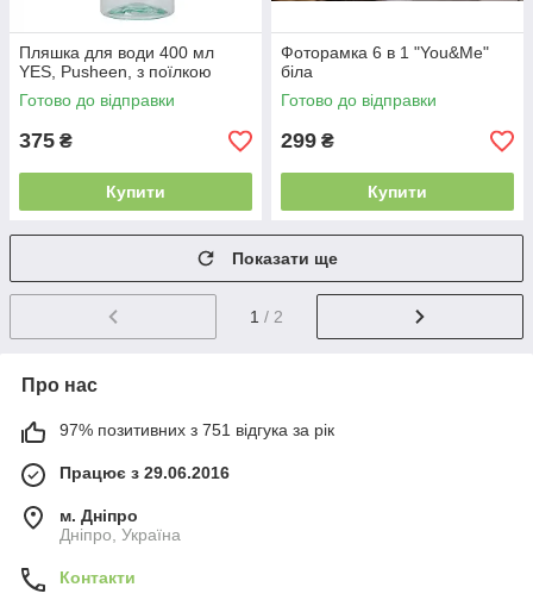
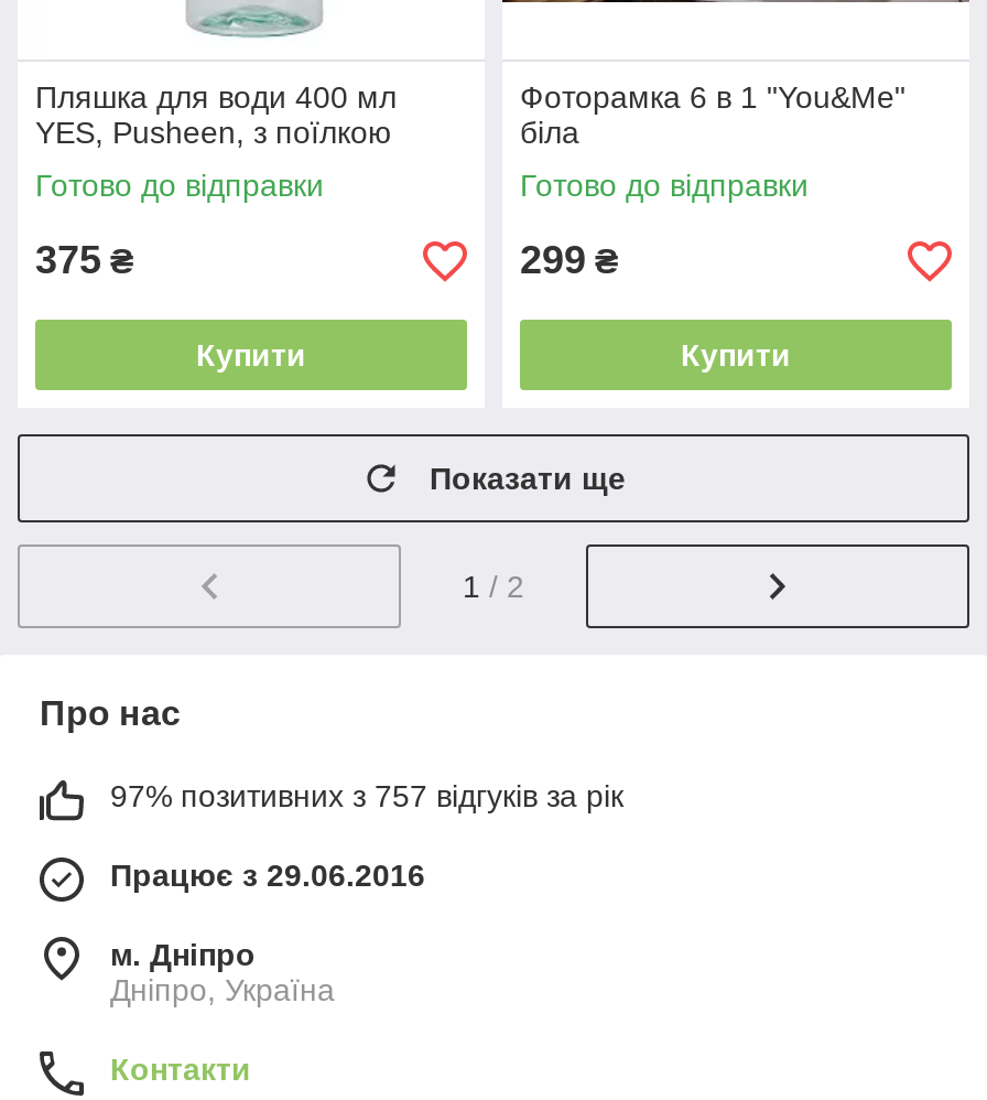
- 97% позитивних з 751 відгука за рік
+ 97% позитивних з 757 відгуків за рік
